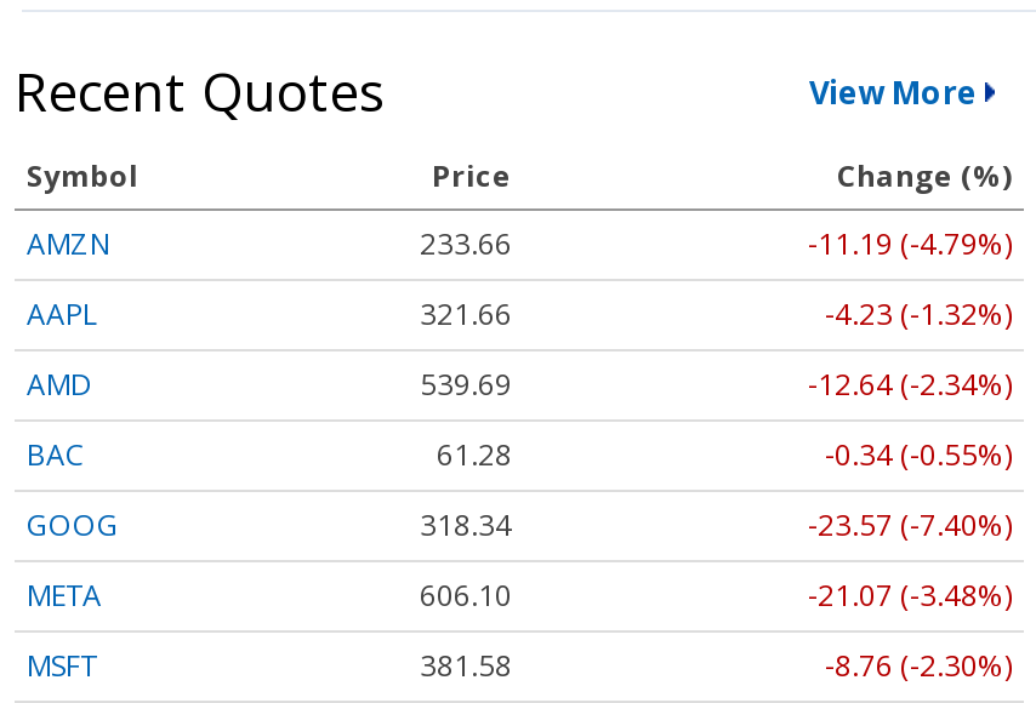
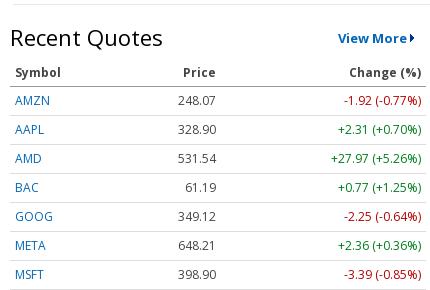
- 233.66
+ 248.07

- -11.19 (-4.79%)
+ -1.92 (-0.77%)

- 321.66
+ 328.90

- -4.23 (-1.32%)
+ +2.31 (+0.70%)

- 539.69
+ 531.54

- -12.64 (-2.34%)
+ +27.97 (+5.26%)

- 61.28
+ 61.19

- -0.34 (-0.55%)
+ +0.77 (+1.25%)

- 318.34
+ 349.12

- -23.57 (-7.40%)
+ -2.25 (-0.64%)

- 606.10
+ 648.21

- -21.07 (-3.48%)
+ +2.36 (+0.36%)

- 381.58
+ 398.90

- -8.76 (-2.30%)
+ -3.39 (-0.85%)
